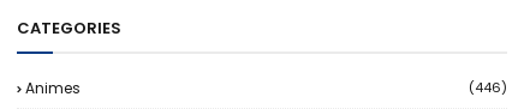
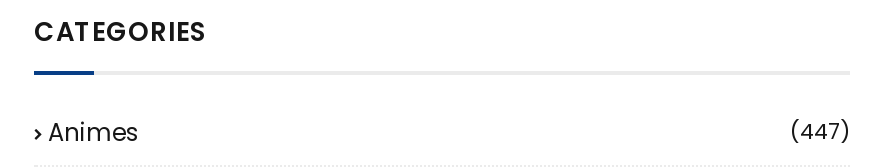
- (446)
+ (447)
